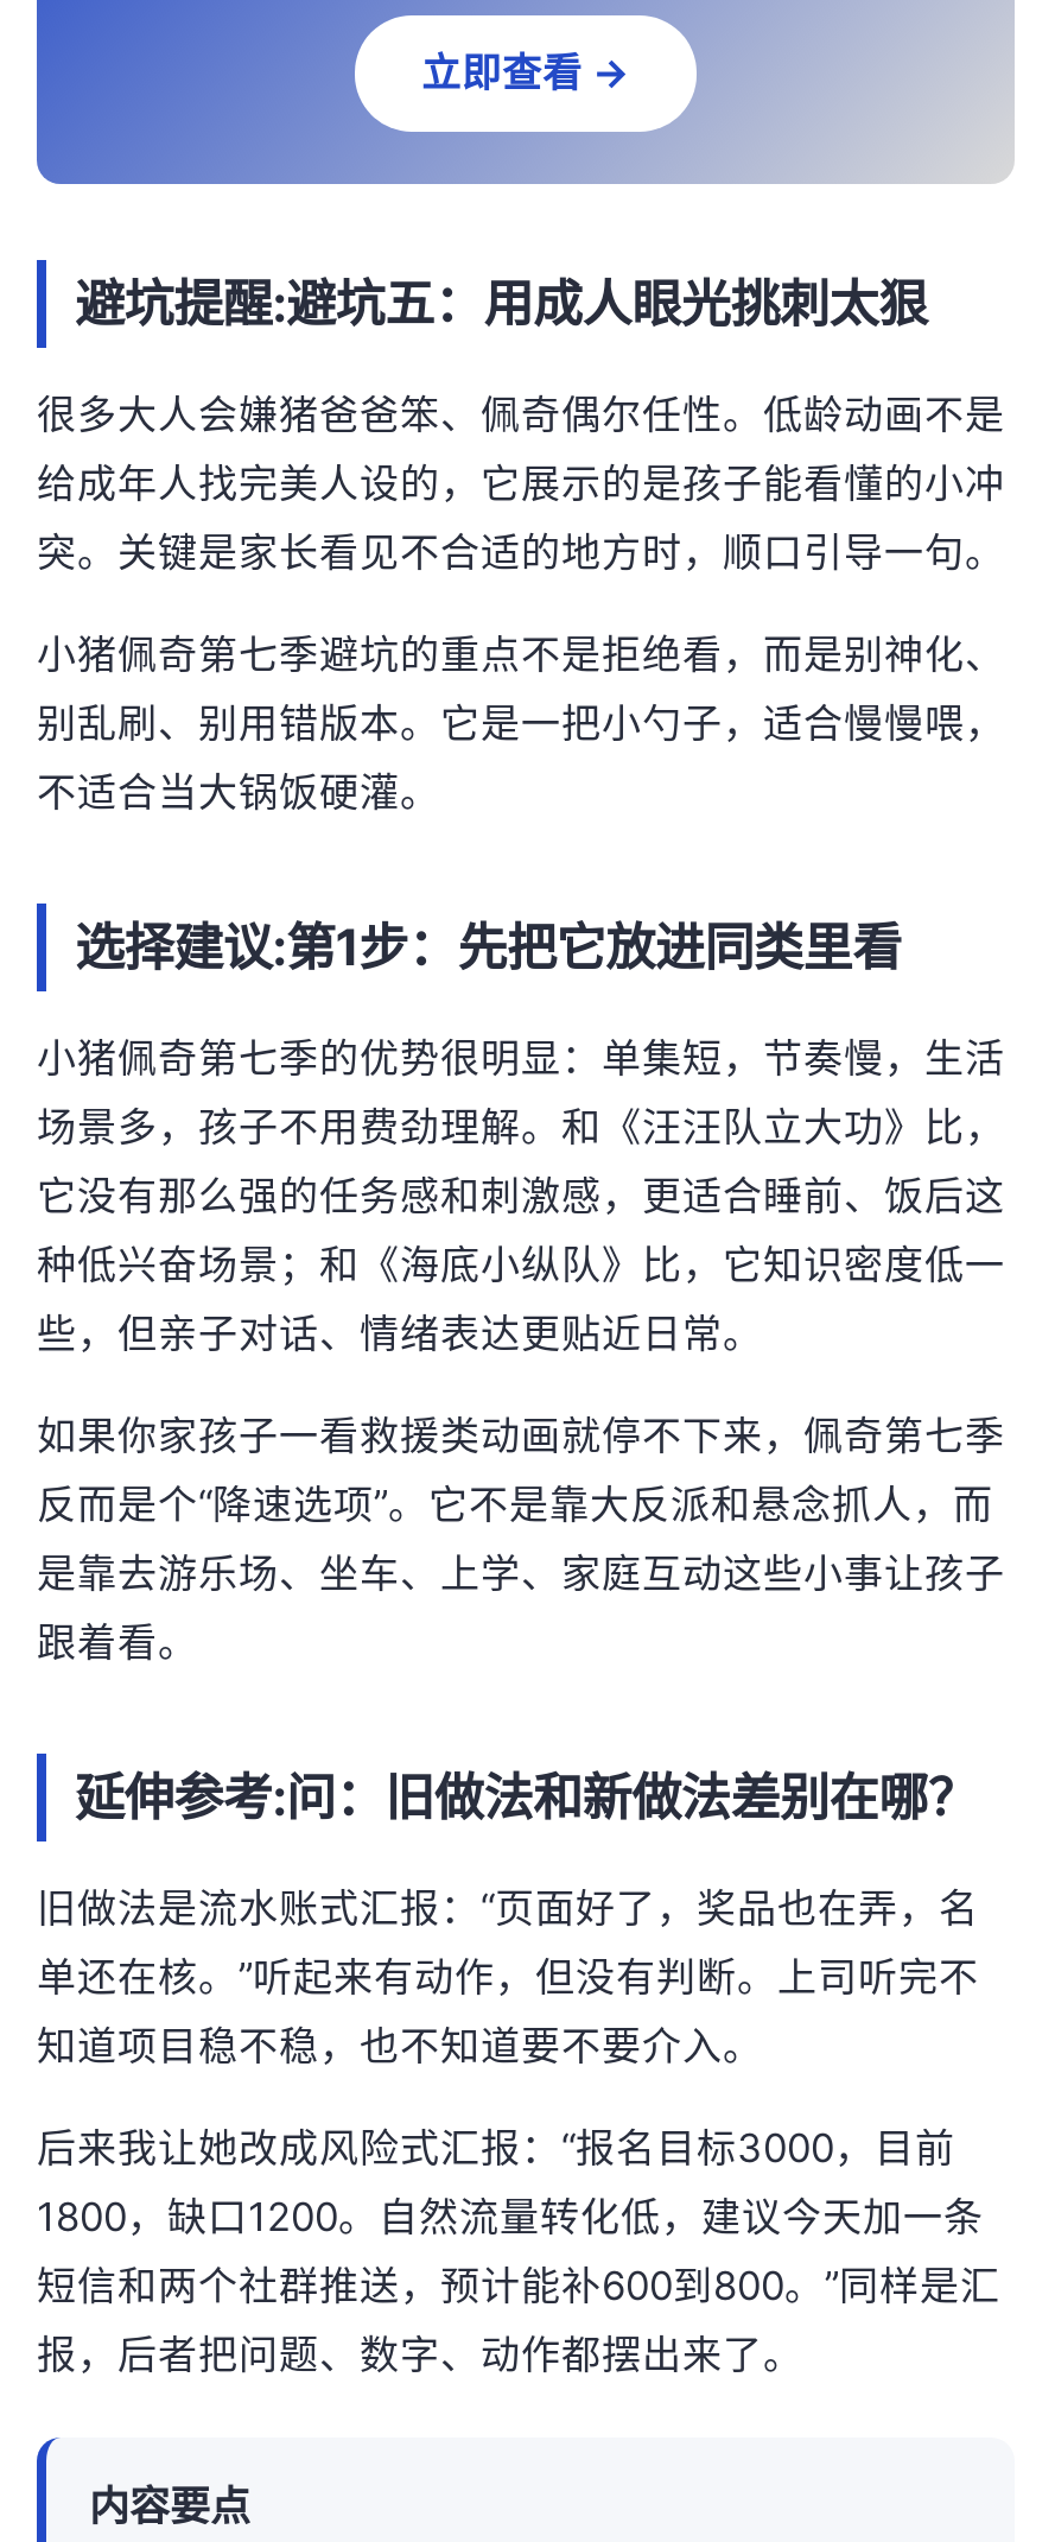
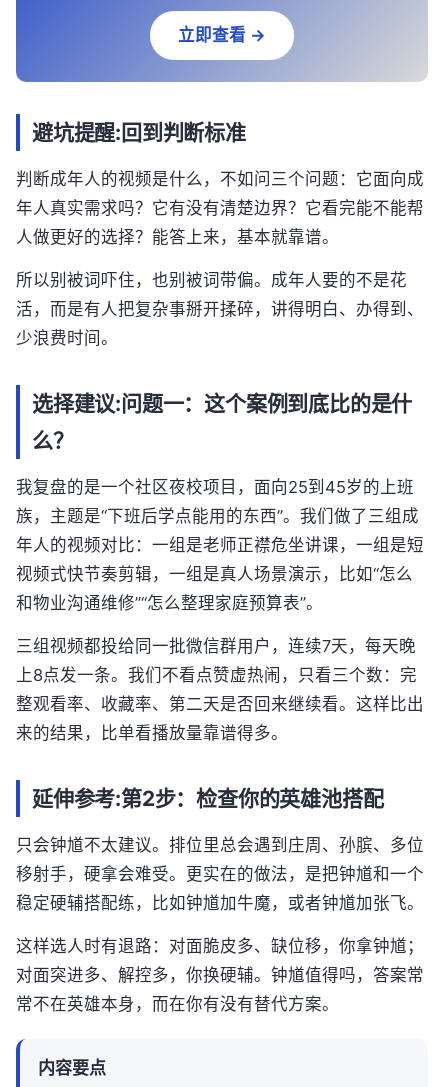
- 避坑提醒:避坑五：用成人眼光挑刺太狠
- 很多大人会嫌猪爸爸笨、佩奇偶尔任性。低龄动画不是
- 给成年人找完美人设的，它展示的是孩子能看懂的小冲
- 突。关键是家长看见不合适的地方时，顺口引导一句。
- 小猪佩奇第七季避坑的重点不是拒绝看，而是别神化、
- 别乱刷、别用错版本。它是一把小勺子，适合慢慢喂，
- 不适合当大锅饭硬灌。
- 选择建议:第1步：先把它放进同类里看
- 小猪佩奇第七季的优势很明显：单集短，节奏慢，生活
- 场景多，孩子不用费劲理解。和《汪汪队立大功》比，
- 它没有那么强的任务感和刺激感，更适合睡前、饭后这
- 种低兴奋场景；和《海底小纵队》比，它知识密度低一
- 些，但亲子对话、情绪表达更贴近日常。
- 如果你家孩子一看救援类动画就停不下来，佩奇第七季
- 反而是个“降速选项”。它不是靠大反派和悬念抓人，而
- 是靠去游乐场、坐车、上学、家庭互动这些小事让孩子
- 跟着看。
- 延伸参考:问：旧做法和新做法差别在哪？
- 旧做法是流水账式汇报：“页面好了，奖品也在弄，名
- 单还在核。”听起来有动作，但没有判断。上司听完不
- 知道项目稳不稳，也不知道要不要介入。
- 后来我让她改成风险式汇报：“报名目标3000，目前
- 1800，缺口1200。自然流量转化低，建议今天加一条
- 短信和两个社群推送，预计能补600到800。”同样是汇
- 报，后者把问题、数字、动作都摆出来了。
+ 避坑提醒:回到判断标准
+ 判断成年人的视频是什么，不如问三个问题：它面向成
+ 年人真实需求吗？它有没有清楚边界？它看完能不能帮
+ 人做更好的选择？能答上来，基本就靠谱。
+ 所以别被词吓住，也别被词带偏。成年人要的不是花
+ 活，而是有人把复杂事掰开揉碎，讲得明白、办得到、
+ 少浪费时间。
+ 选择建议:问题一：这个案例到底比的是什
+ 么？
+ 我复盘的是一个社区夜校项目，面向25到45岁的上班
+ 族，主题是“下班后学点能用的东西”。我们做了三组成
+ 年人的视频对比：一组是老师正襟危坐讲课，一组是短
+ 视频式快节奏剪辑，一组是真人场景演示，比如“怎么
+ 和物业沟通维修”“怎么整理家庭预算表”。
+ 三组视频都投给同一批微信群用户，连续7天，每天晚
+ 上8点发一条。我们不看点赞虚热闹，只看三个数：完
+ 整观看率、收藏率、第二天是否回来继续看。这样比出
+ 来的结果，比单看播放量靠谱得多。
+ 延伸参考:第2步：检查你的英雄池搭配
+ 只会钟馗不太建议。排位里总会遇到庄周、孙膑、多位
+ 移射手，硬拿会难受。更实在的做法，是把钟馗和一个
+ 稳定硬辅搭配练，比如钟馗加牛魔，或者钟馗加张飞。
+ 这样选人时有退路：对面脆皮多、缺位移，你拿钟馗；
+ 对面突进多、解控多，你换硬辅。钟馗值得吗，答案常
+ 常不在英雄本身，而在你有没有替代方案。
